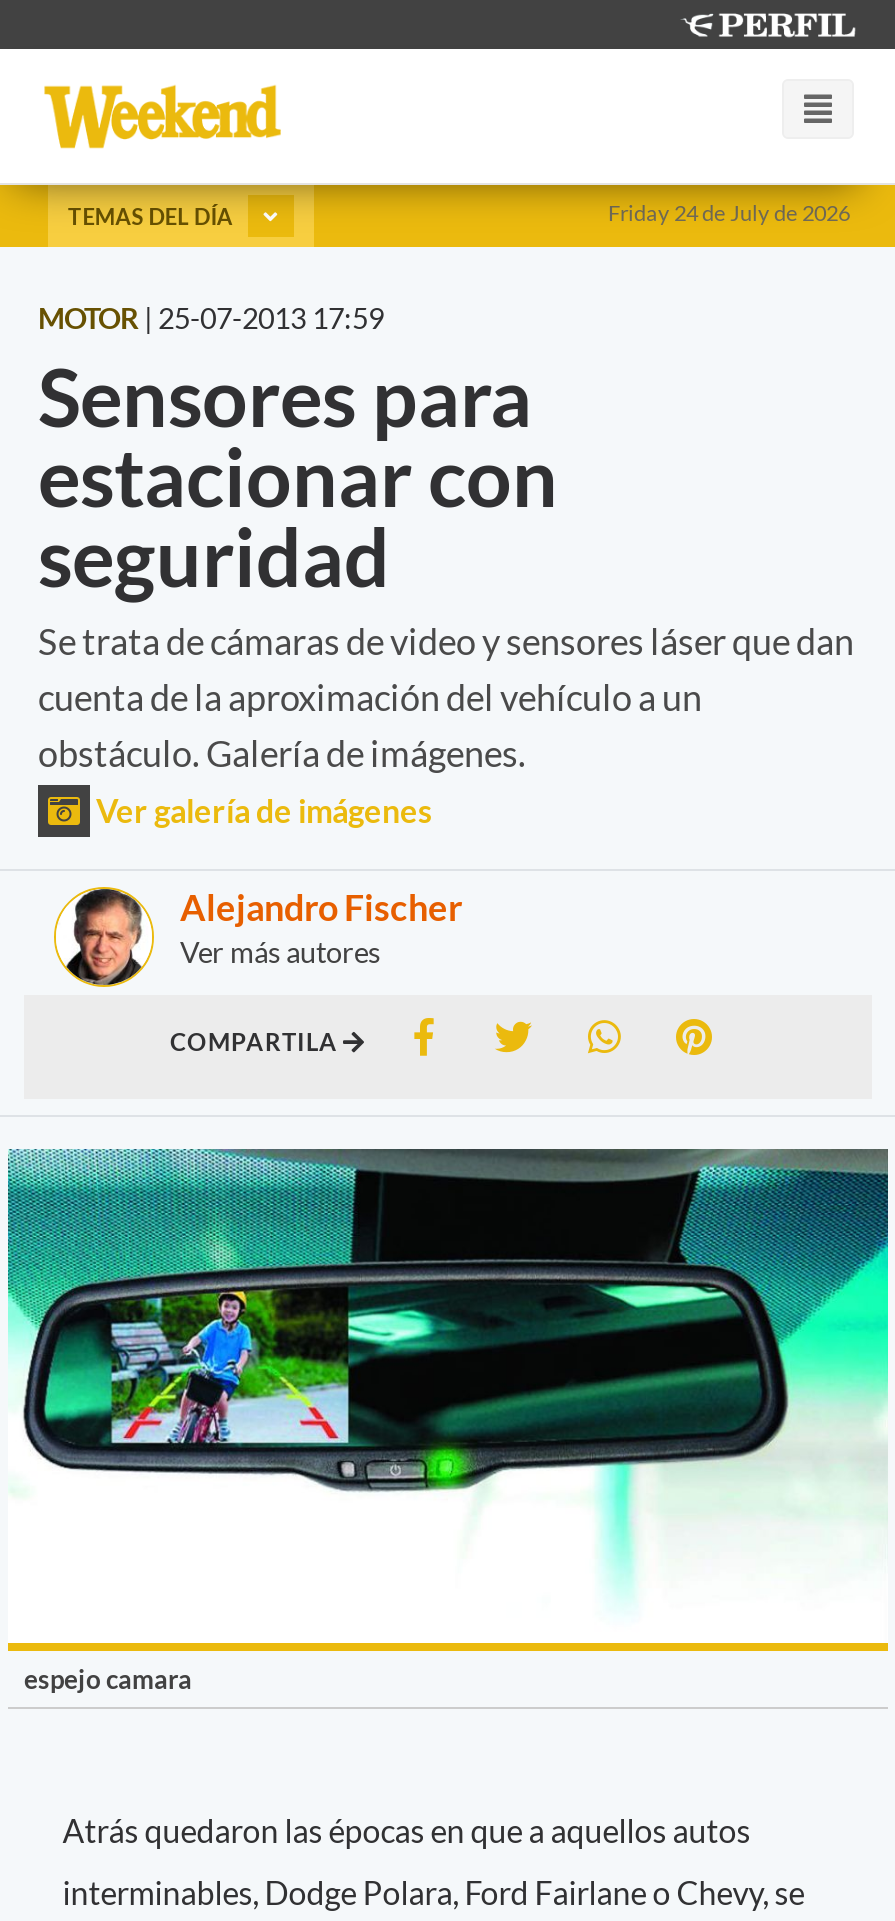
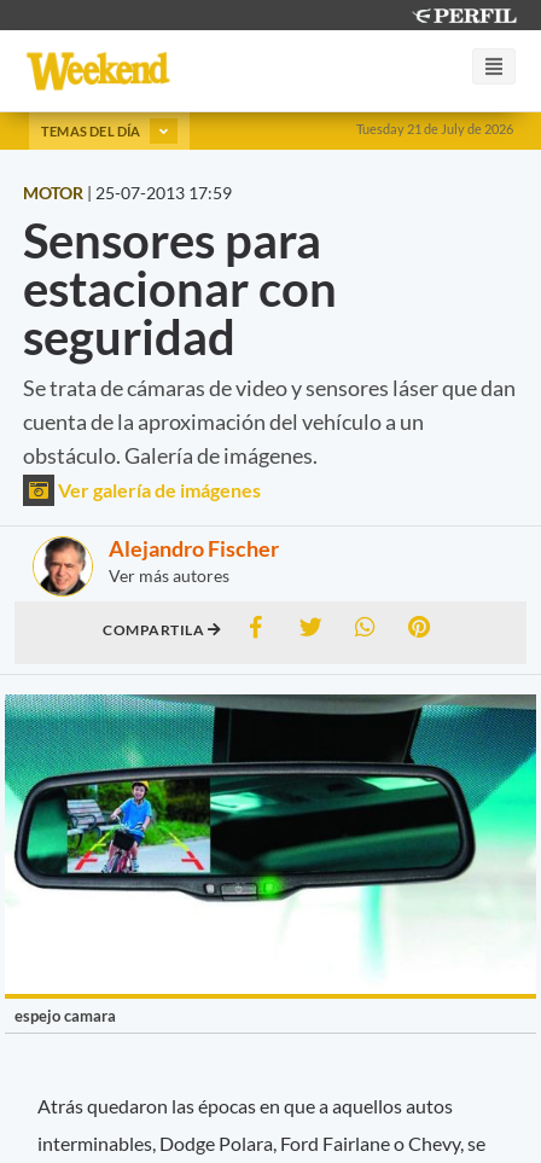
- Friday 24 de July de 2026
+ Tuesday 21 de July de 2026
